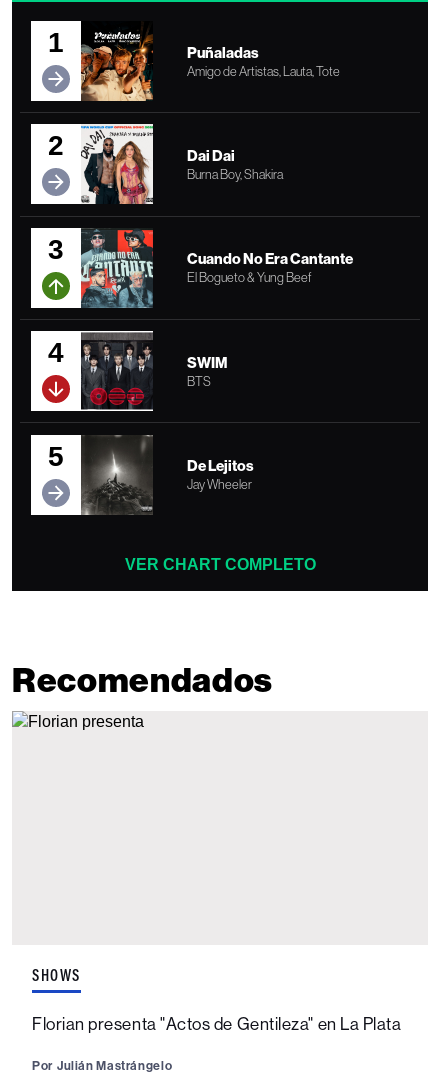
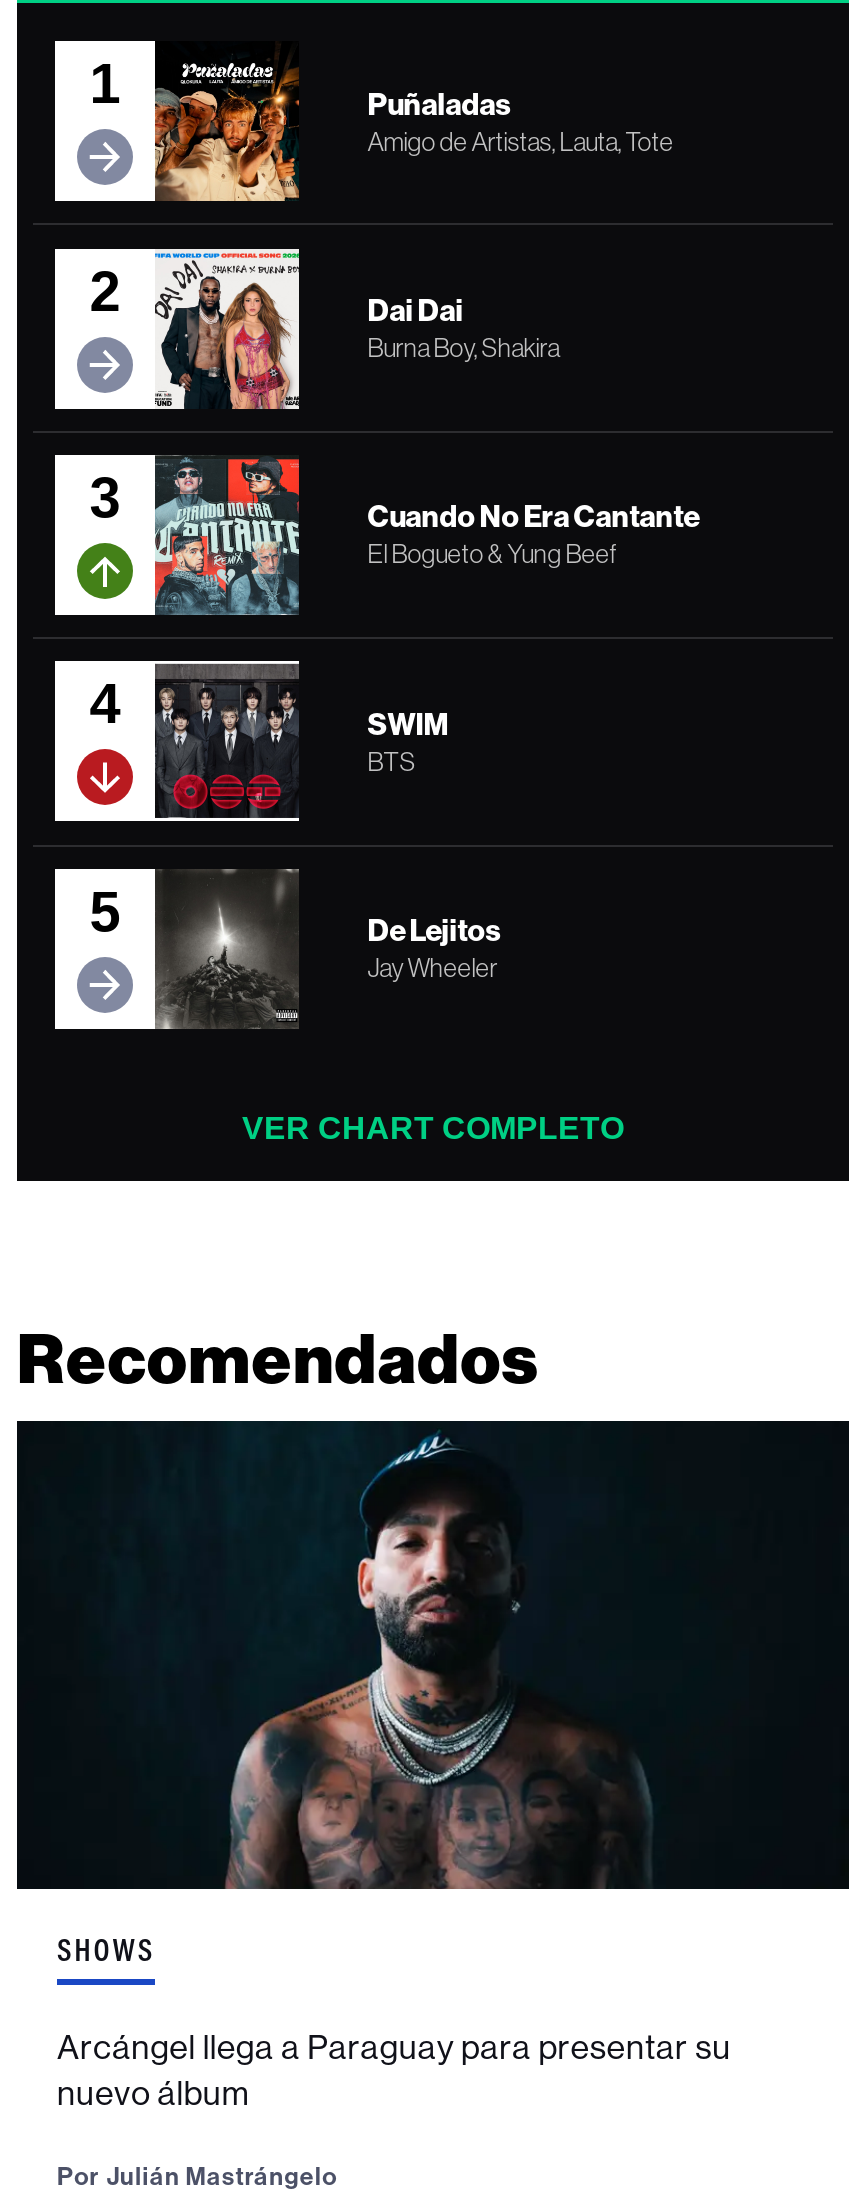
+ [image]

- Florian presenta "Actos de Gentileza" en La Plata
+ Arcángel llega a Paraguay para presentar su
+ nuevo álbum
